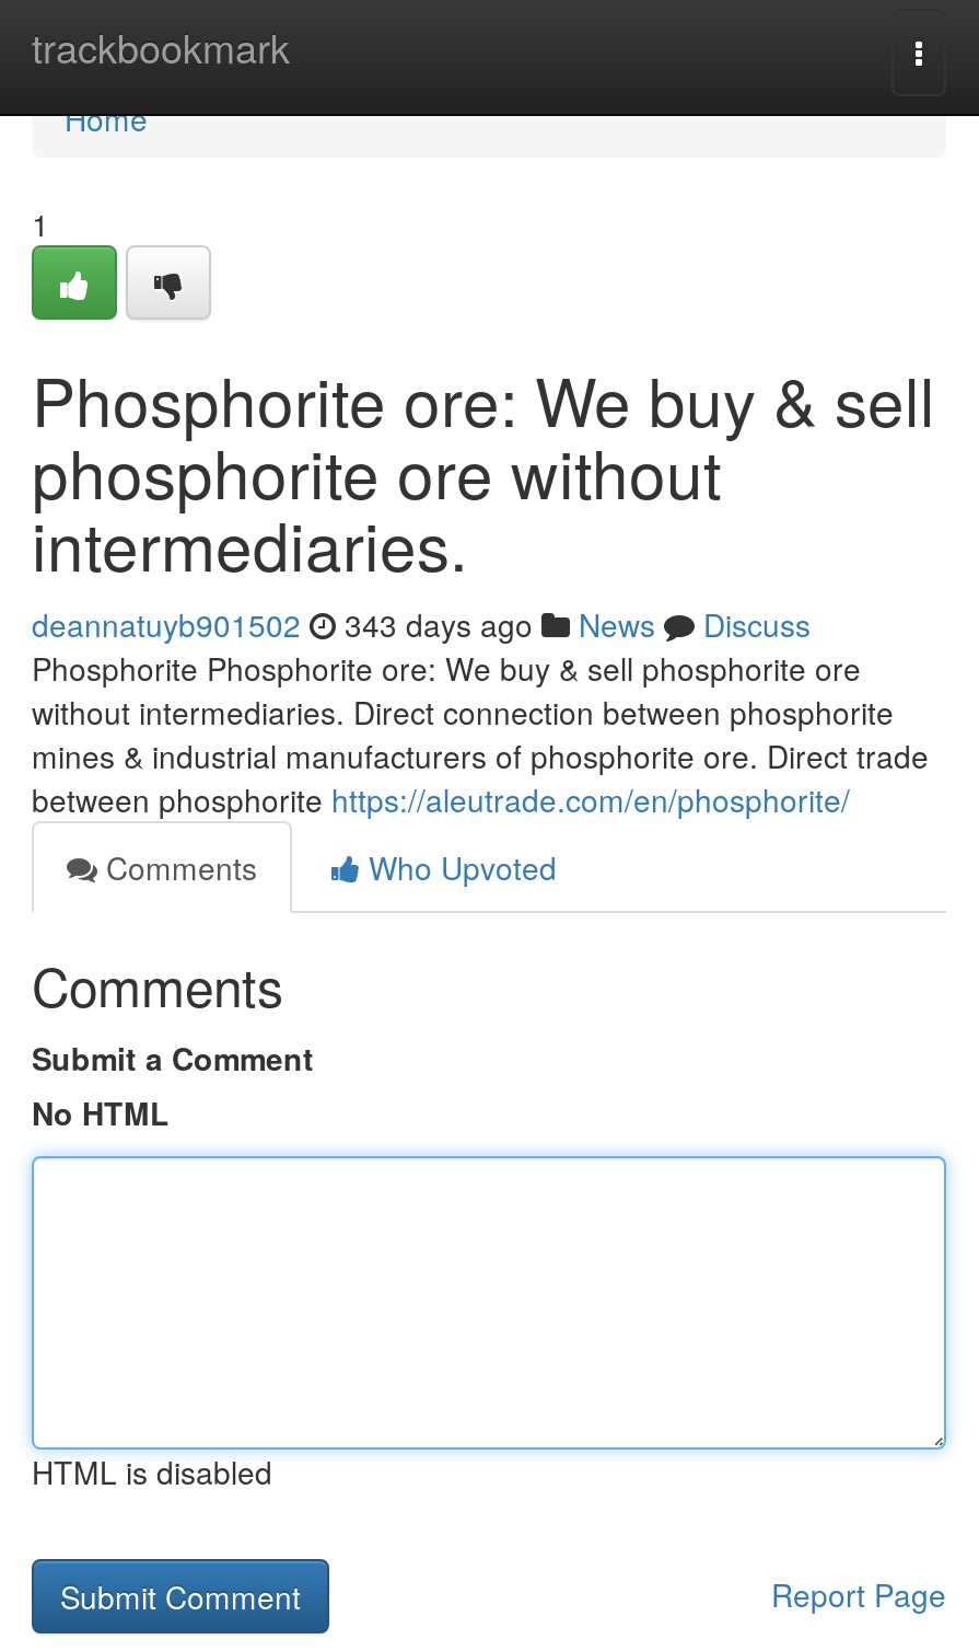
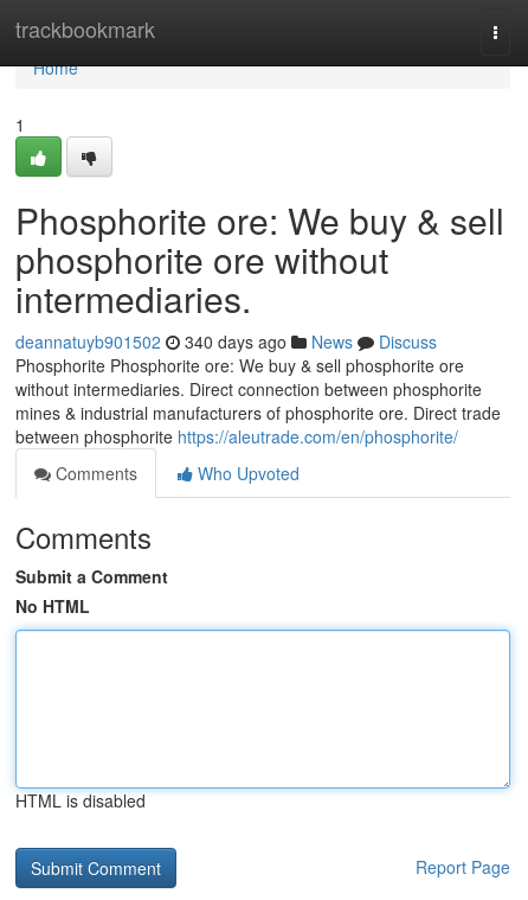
- deannatuyb901502 343 days ago News Discuss
+ deannatuyb901502 340 days ago News Discuss
